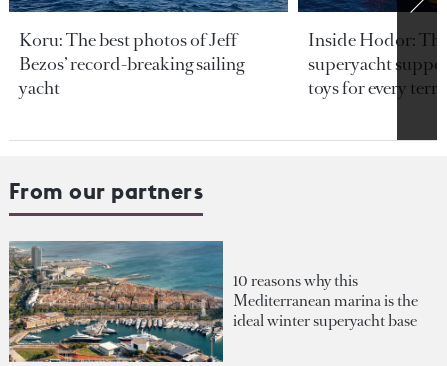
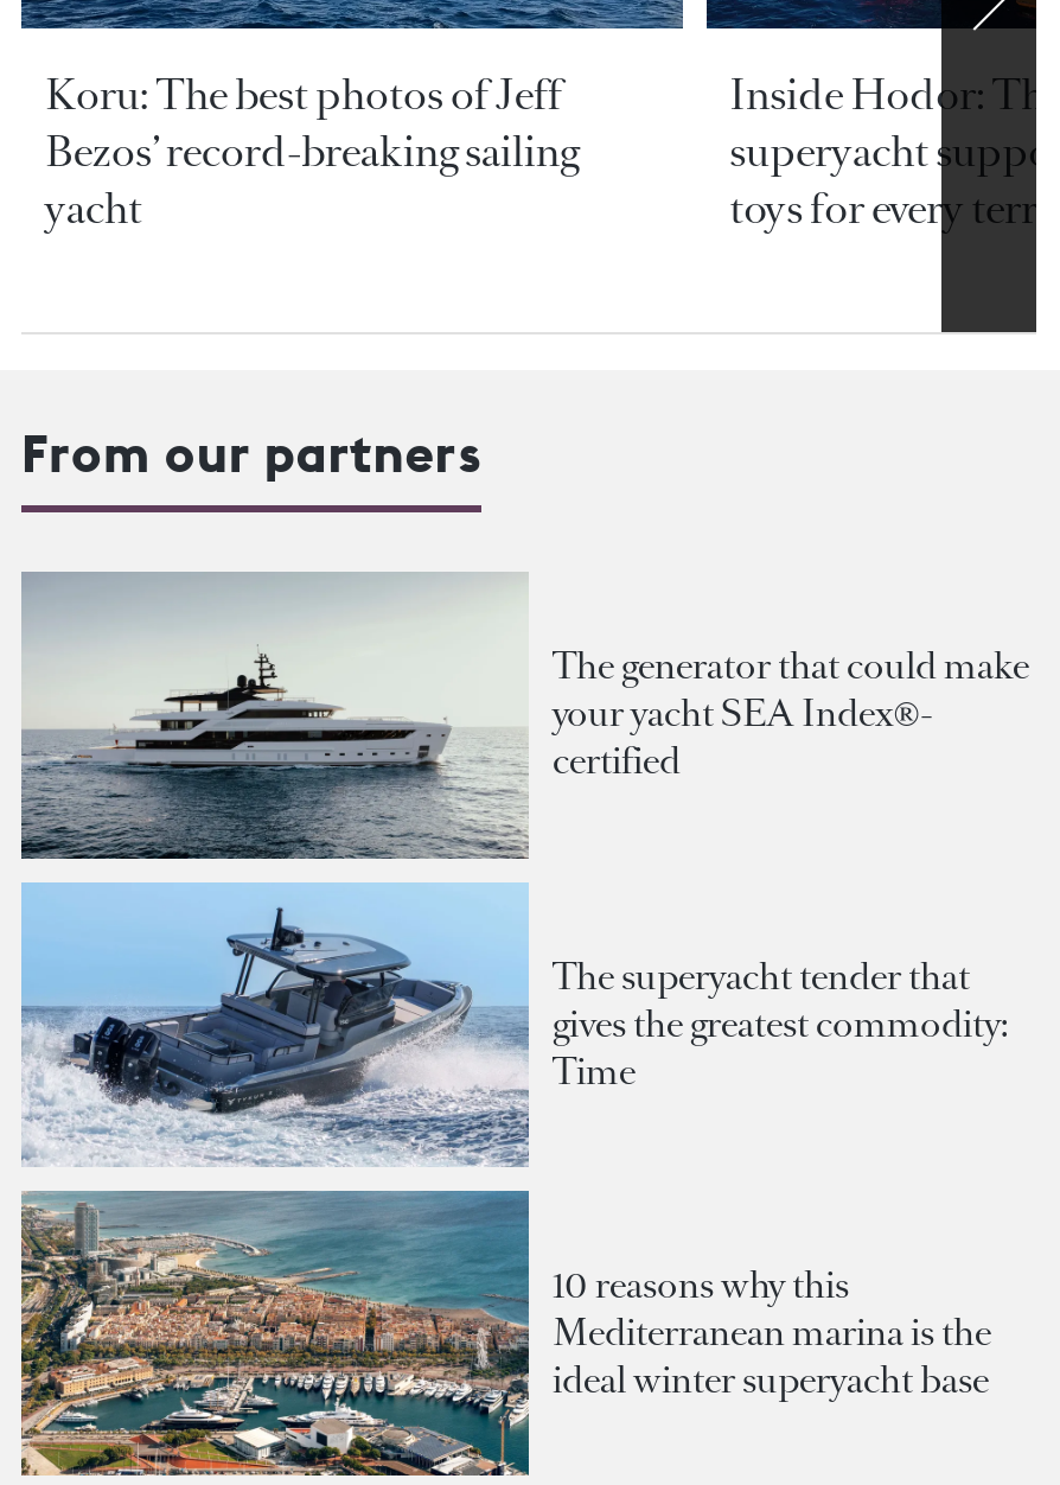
+ [image]
+ The superyacht tender that
+ gives the greatest commodity:
+ Time

+ [image]
+ The generator that could make
+ your yacht SEA Index®-
+ certified
